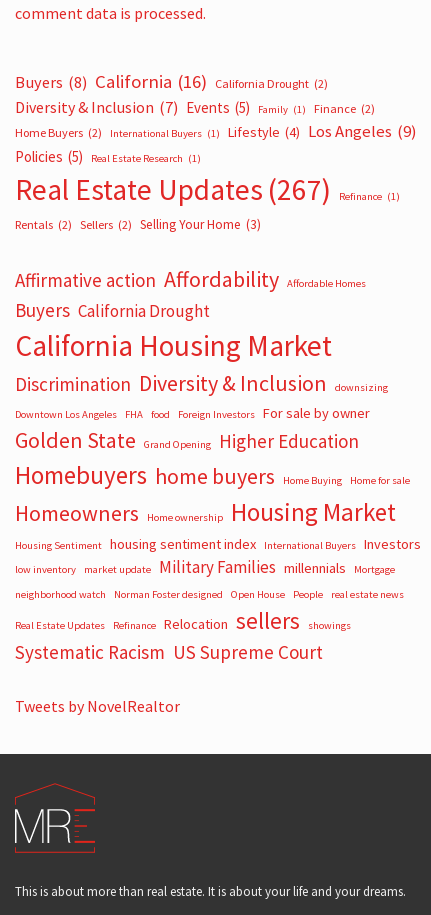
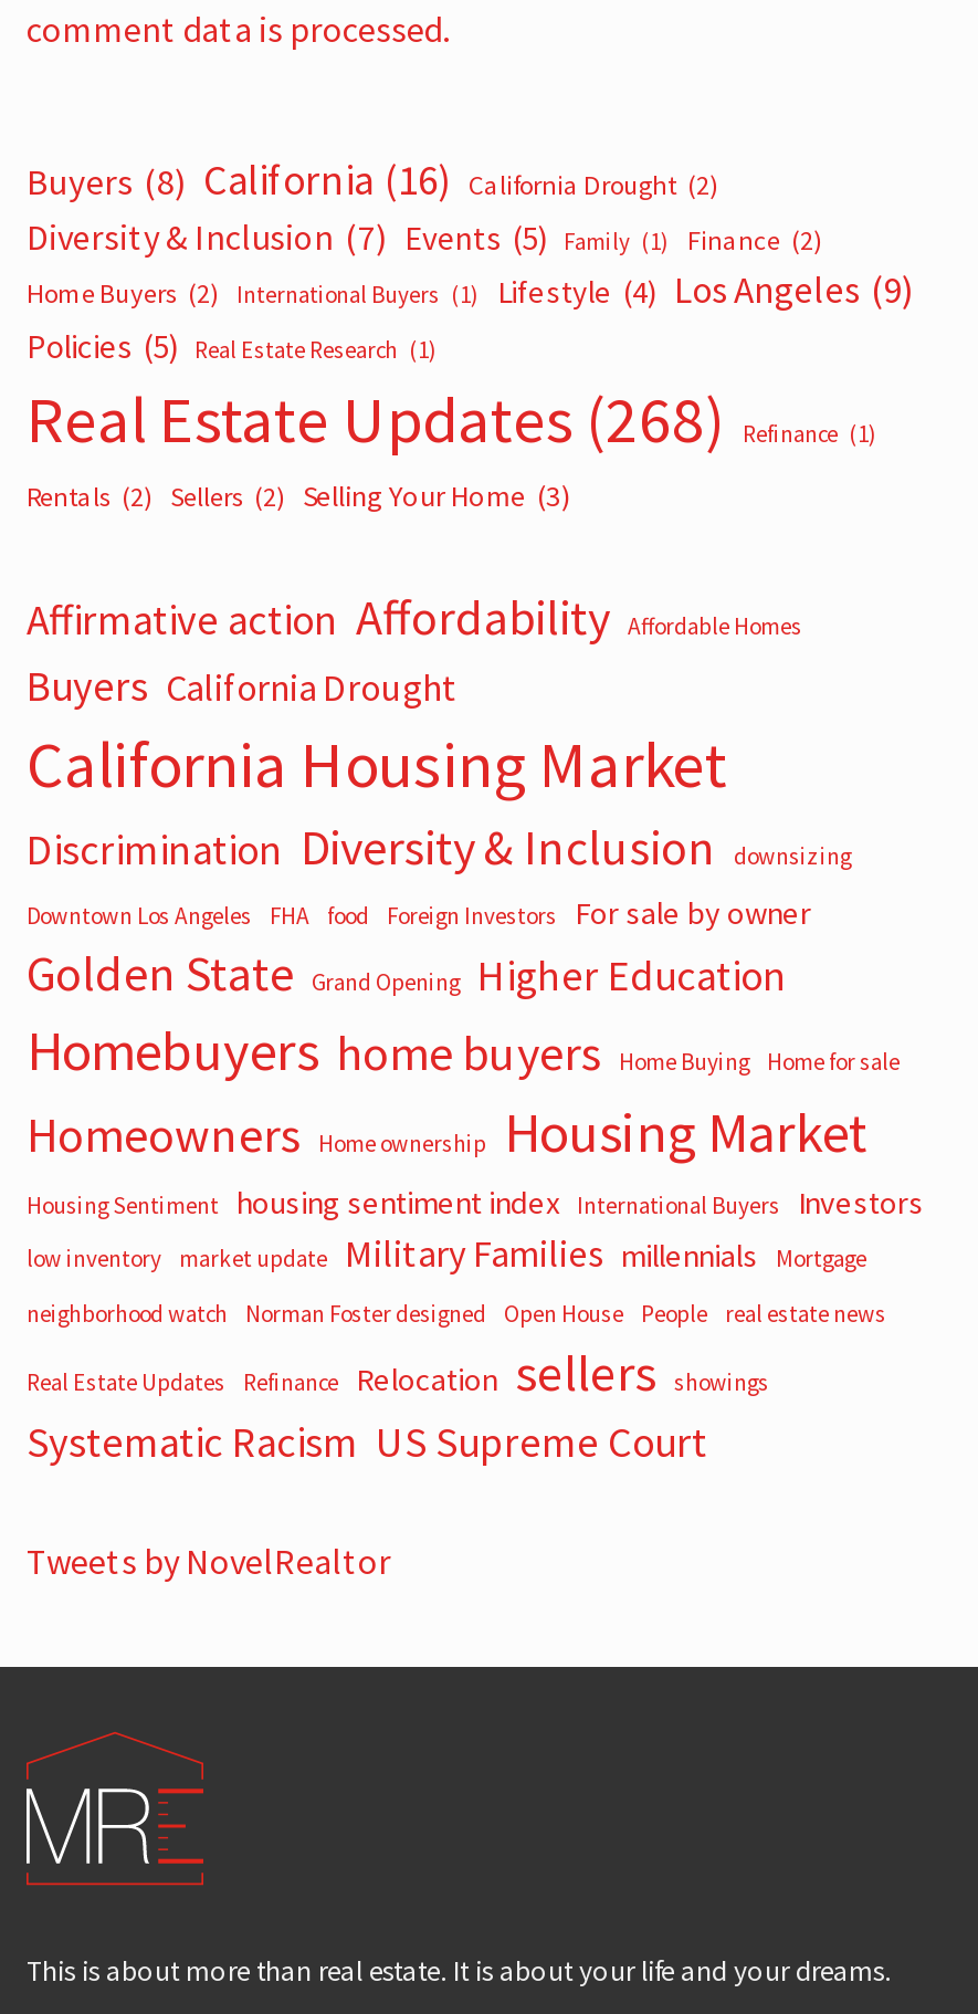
- Real Estate Updates (267)
+ Real Estate Updates (268)
